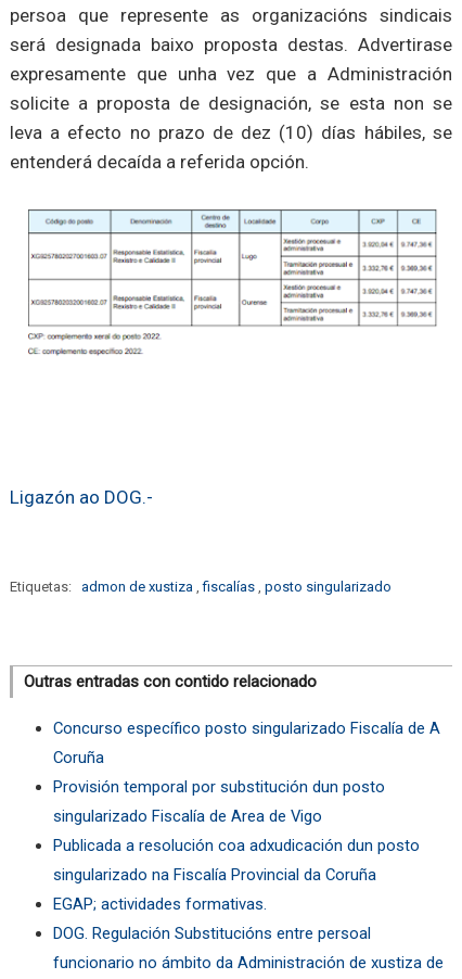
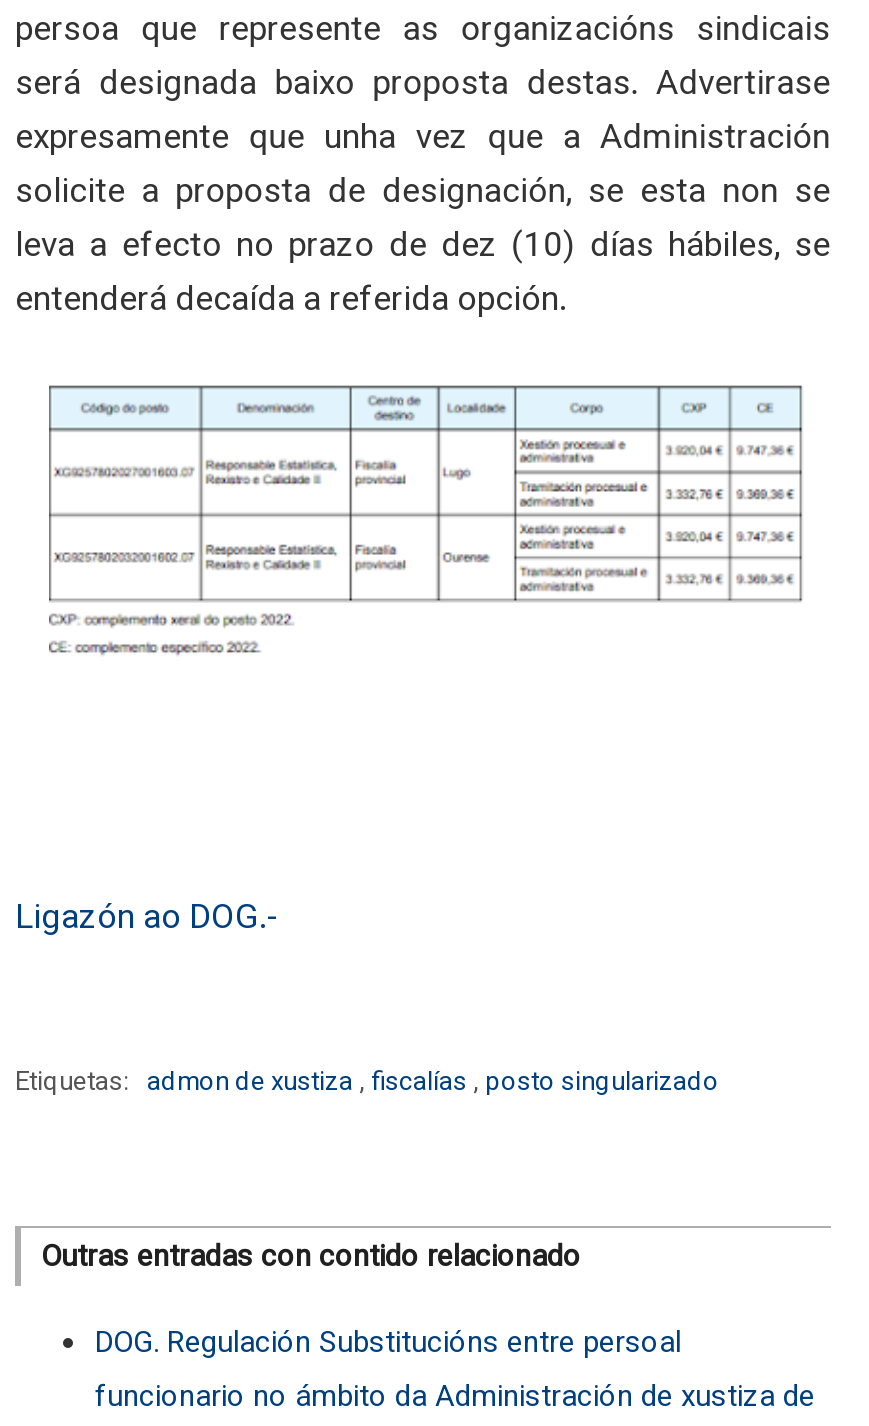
- Concurso específico posto singularizado Fiscalía de A
- Coruña
- Provisión temporal por substitución dun posto
- singularizado Fiscalía de Area de Vigo
- Publicada a resolución coa adxudicación dun posto
- singularizado na Fiscalía Provincial da Coruña
- EGAP; actividades formativas.
